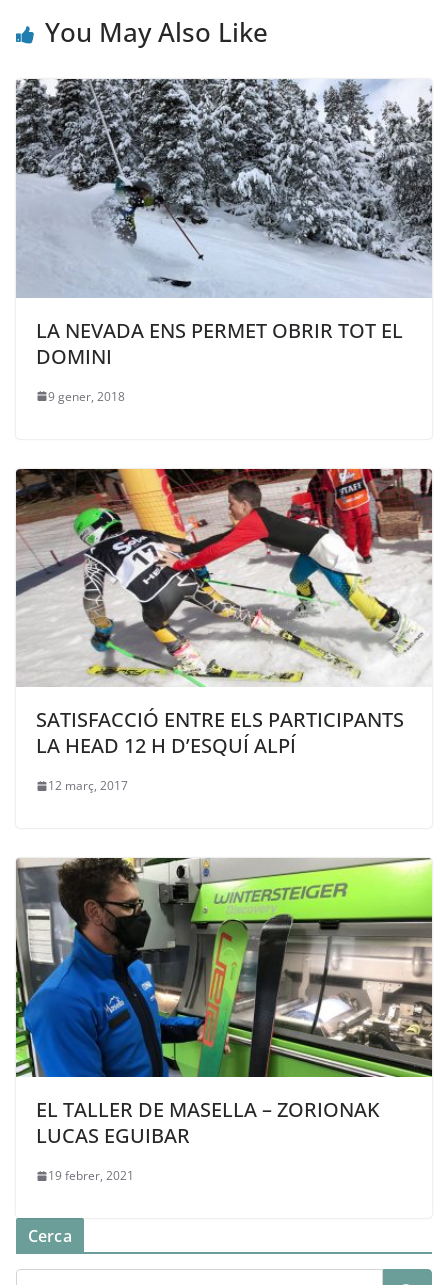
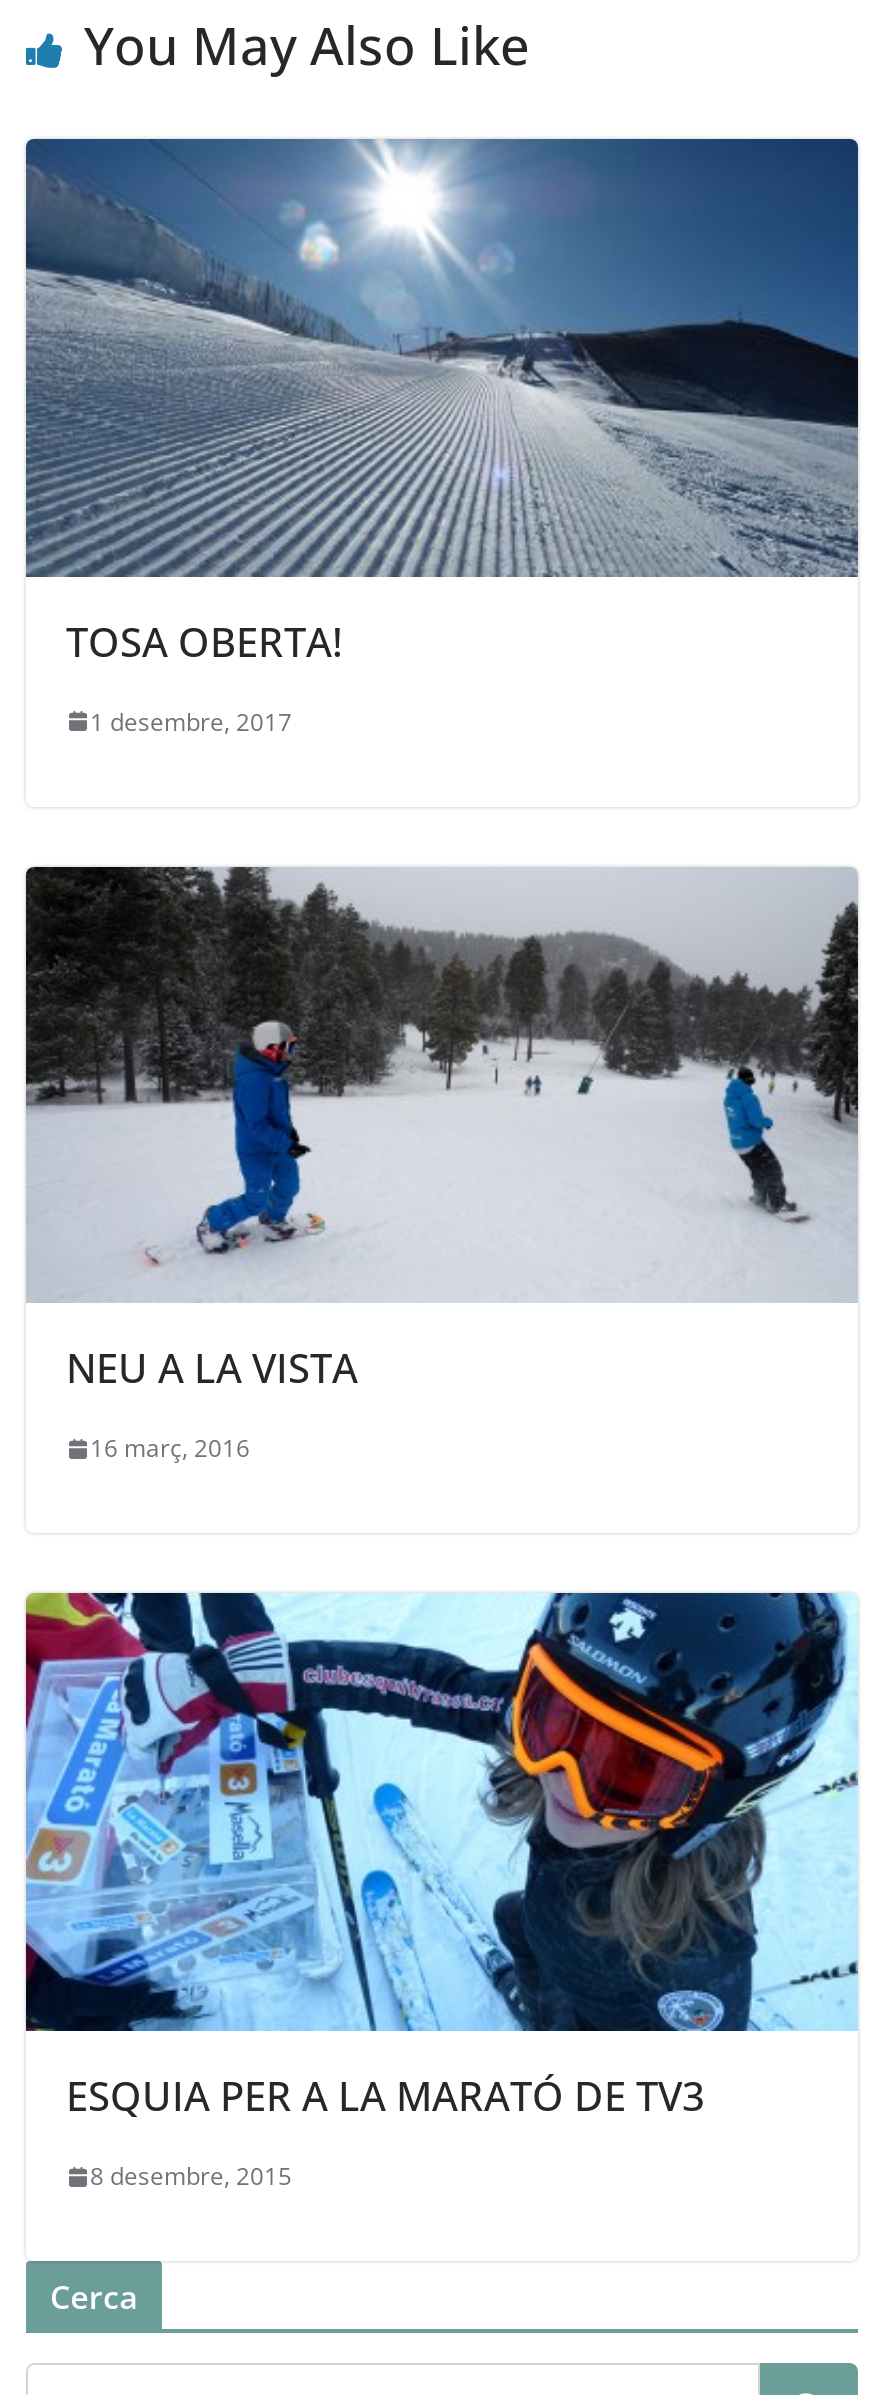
- [image]
- LA NEVADA ENS PERMET OBRIR TOT EL
- DOMINI
+ [image]
+ TOSA OBERTA!

- 9 gener, 2018
+ 1 desembre, 2017

- [image]
- SATISFACCIÓ ENTRE ELS PARTICIPANTS
- LA HEAD 12 H D’ESQUÍ ALPÍ
+ [image]
+ NEU A LA VISTA

- 12 març, 2017
+ 16 març, 2016

- [image]
- EL TALLER DE MASELLA – ZORIONAK
- LUCAS EGUIBAR
+ [image]
+ ESQUIA PER A LA MARATÓ DE TV3

- 19 febrer, 2021
+ 8 desembre, 2015
